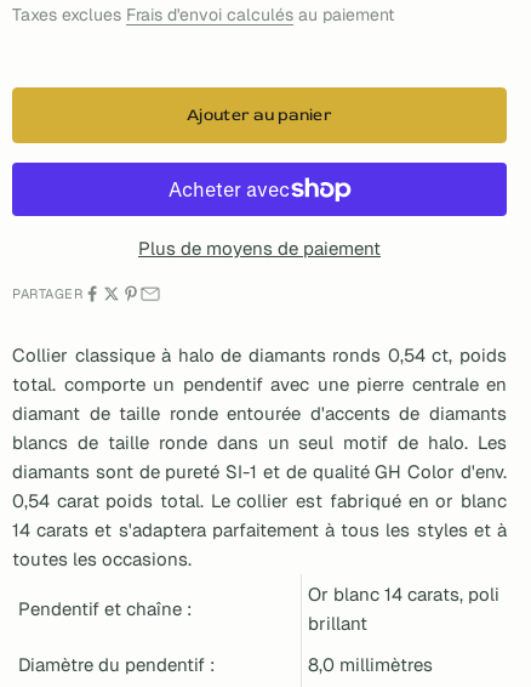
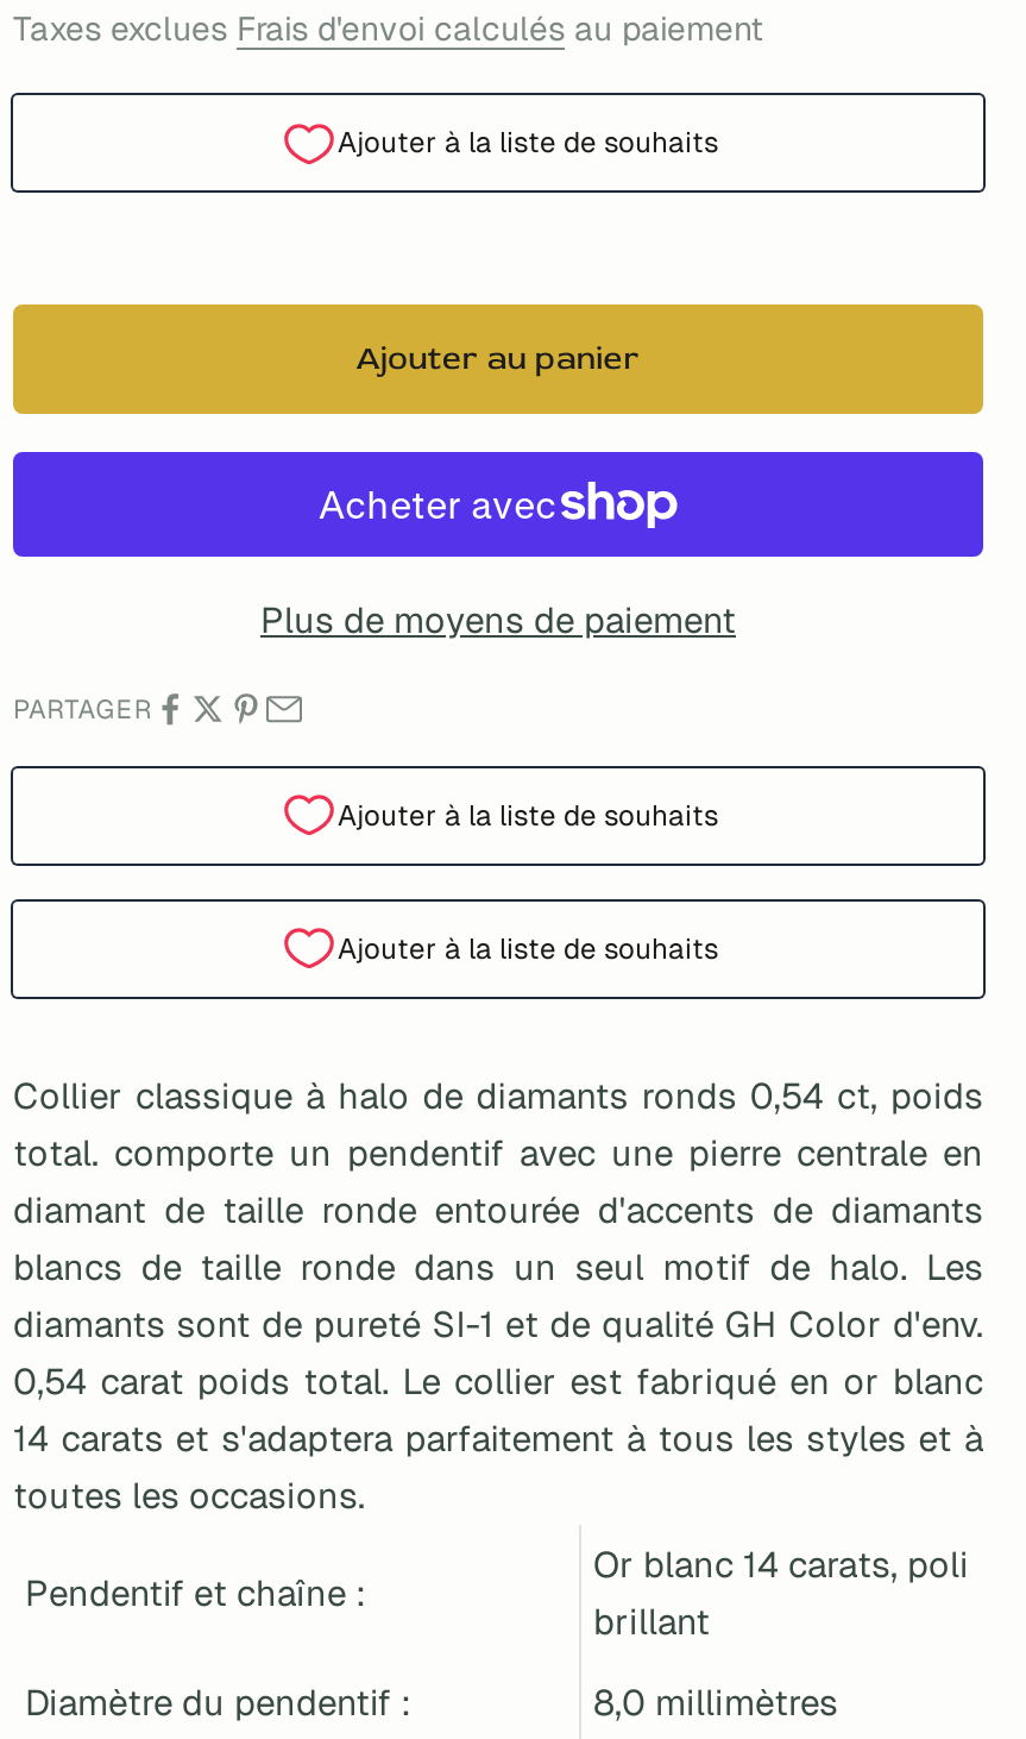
+ Ajouter à la liste de souhaits

+ Ajouter à la liste de souhaits
+ Ajouter à la liste de souhaits
